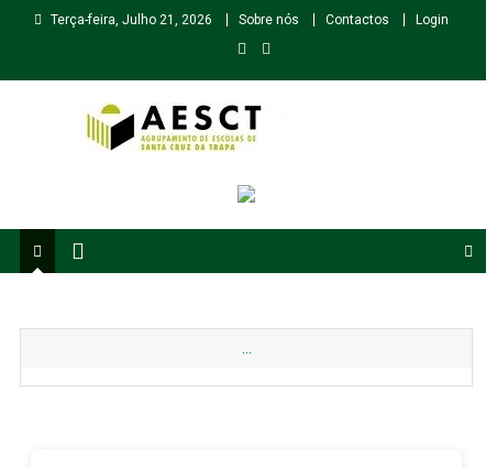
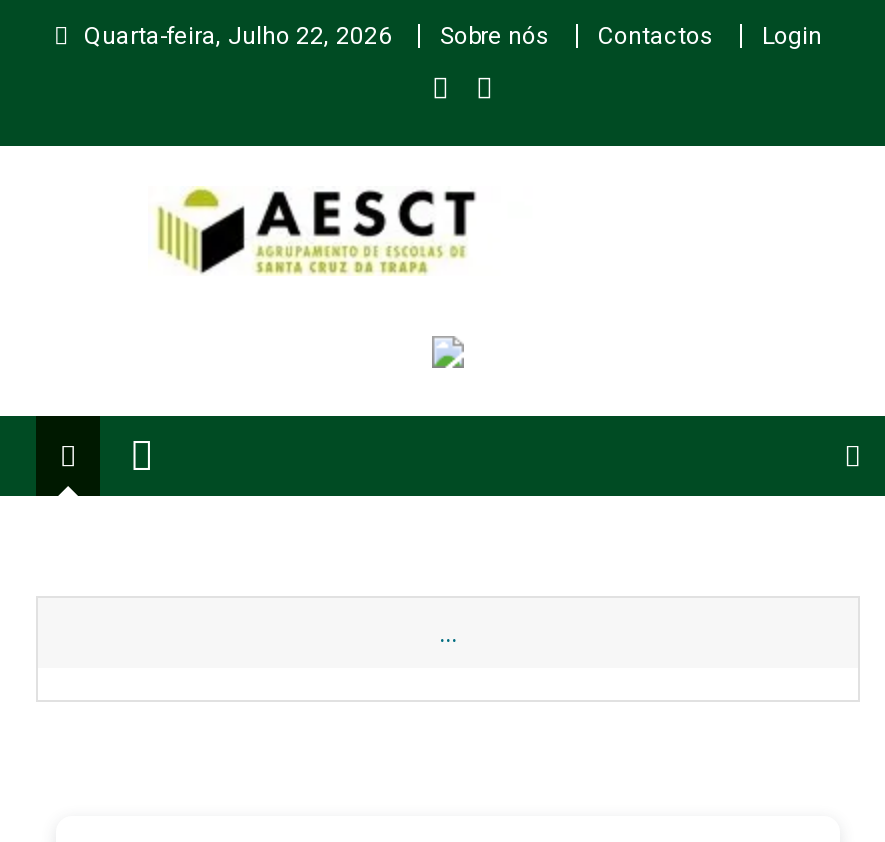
- Terça-feira, Julho 21, 2026
+ Quarta-feira, Julho 22, 2026
